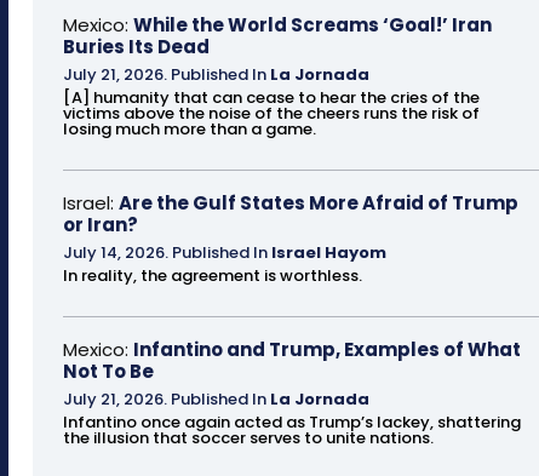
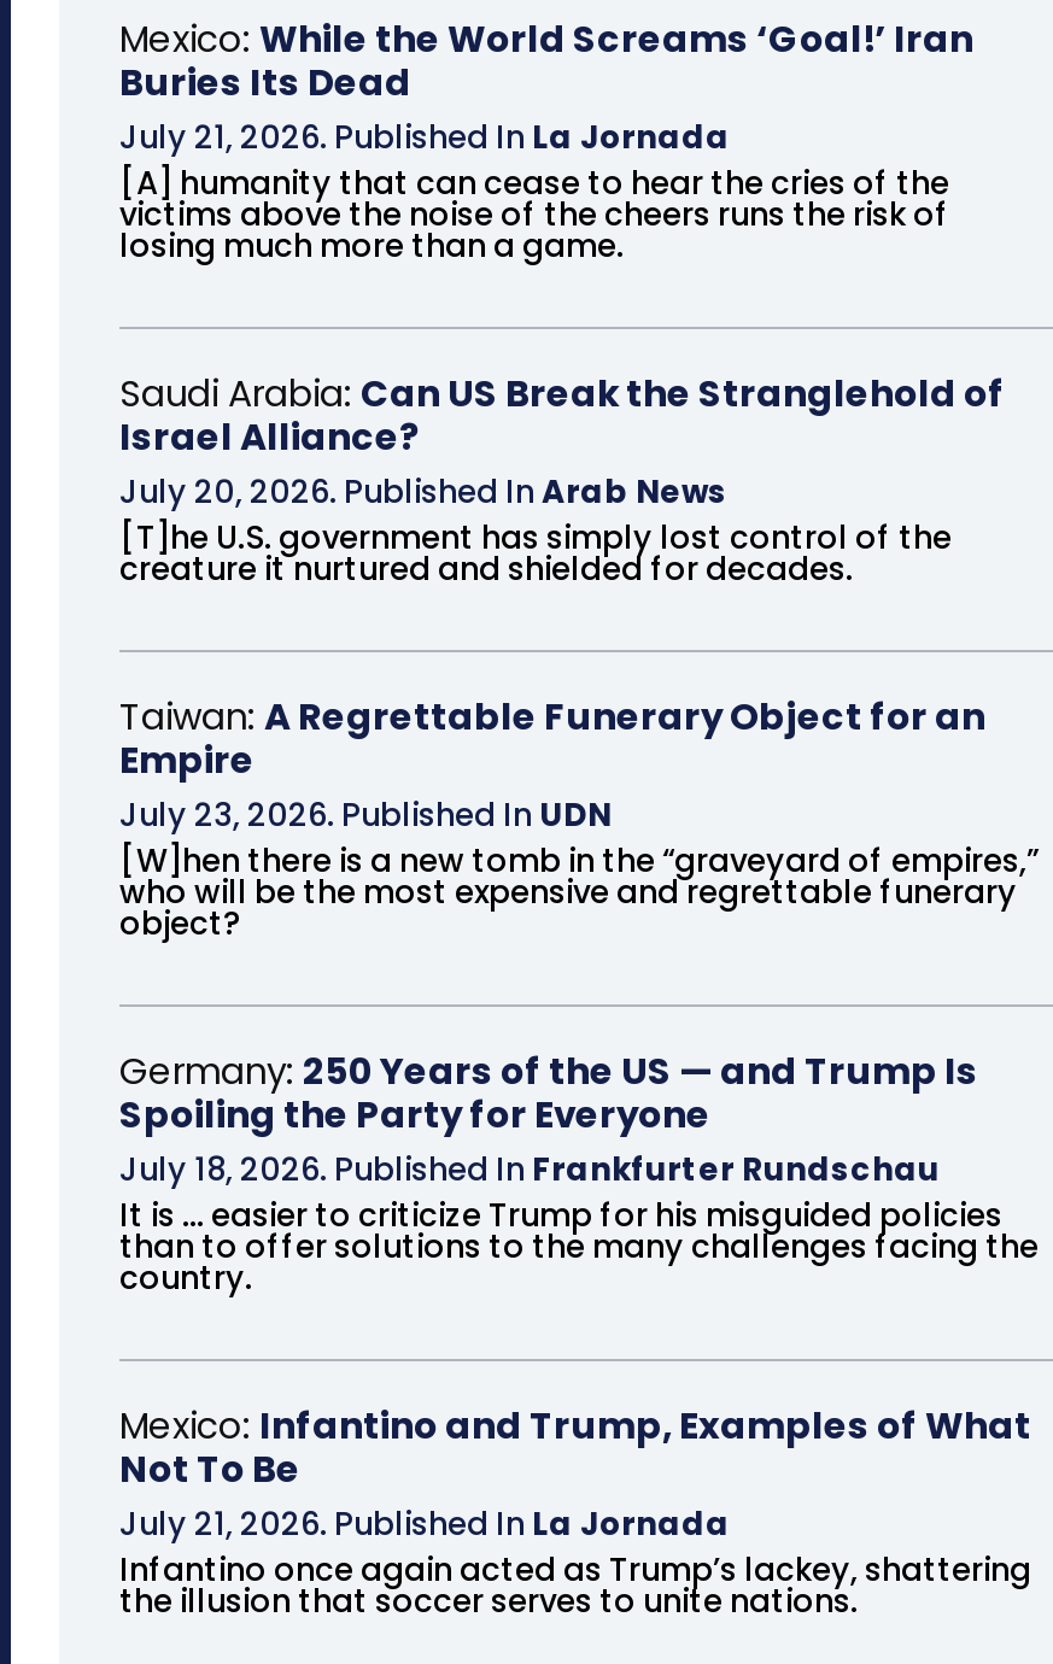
- Israel: Are the Gulf States More Afraid of Trump
- or Iran?
- July 14, 2026. Published In Israel Hayom
- In reality, the agreement is worthless.
+ Saudi Arabia: Can US Break the Stranglehold of
+ Israel Alliance?
+ July 20, 2026. Published In Arab News
+ [T]he U.S. government has simply lost control of the
+ creature it nurtured and shielded for decades.
+ Taiwan: A Regrettable Funerary Object for an
+ Empire
+ July 23, 2026. Published In UDN
+ [W]hen there is a new tomb in the “graveyard of empires,”
+ who will be the most expensive and regrettable funerary
+ object?
+ Germany: 250 Years of the US — and Trump Is
+ Spoiling the Party for Everyone
+ July 18, 2026. Published In Frankfurter Rundschau
+ It is ... easier to criticize Trump for his misguided policies
+ than to offer solutions to the many challenges facing the
+ country.
